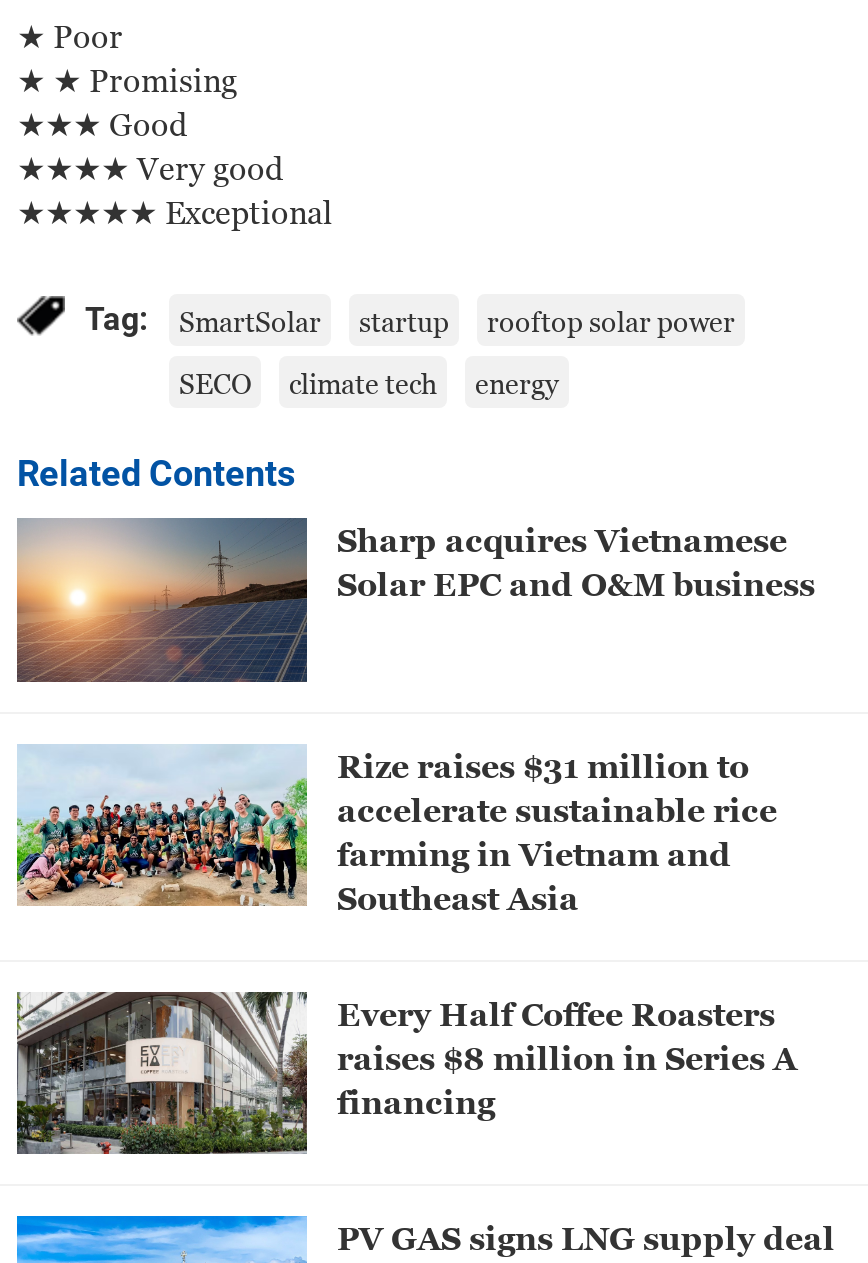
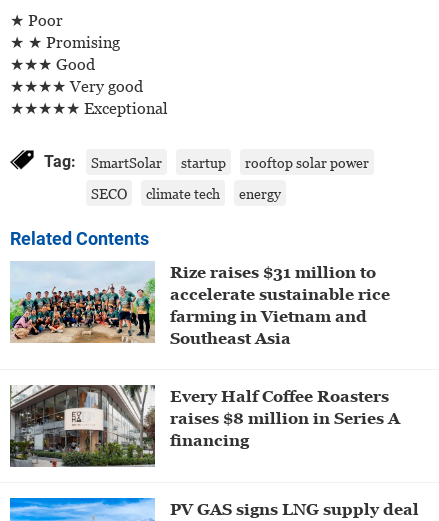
- [image]
- Sharp acquires Vietnamese
- Solar EPC and O&M business
